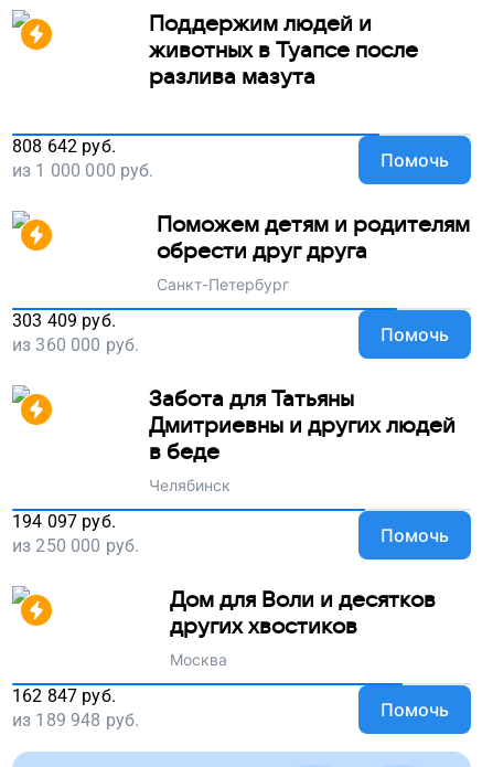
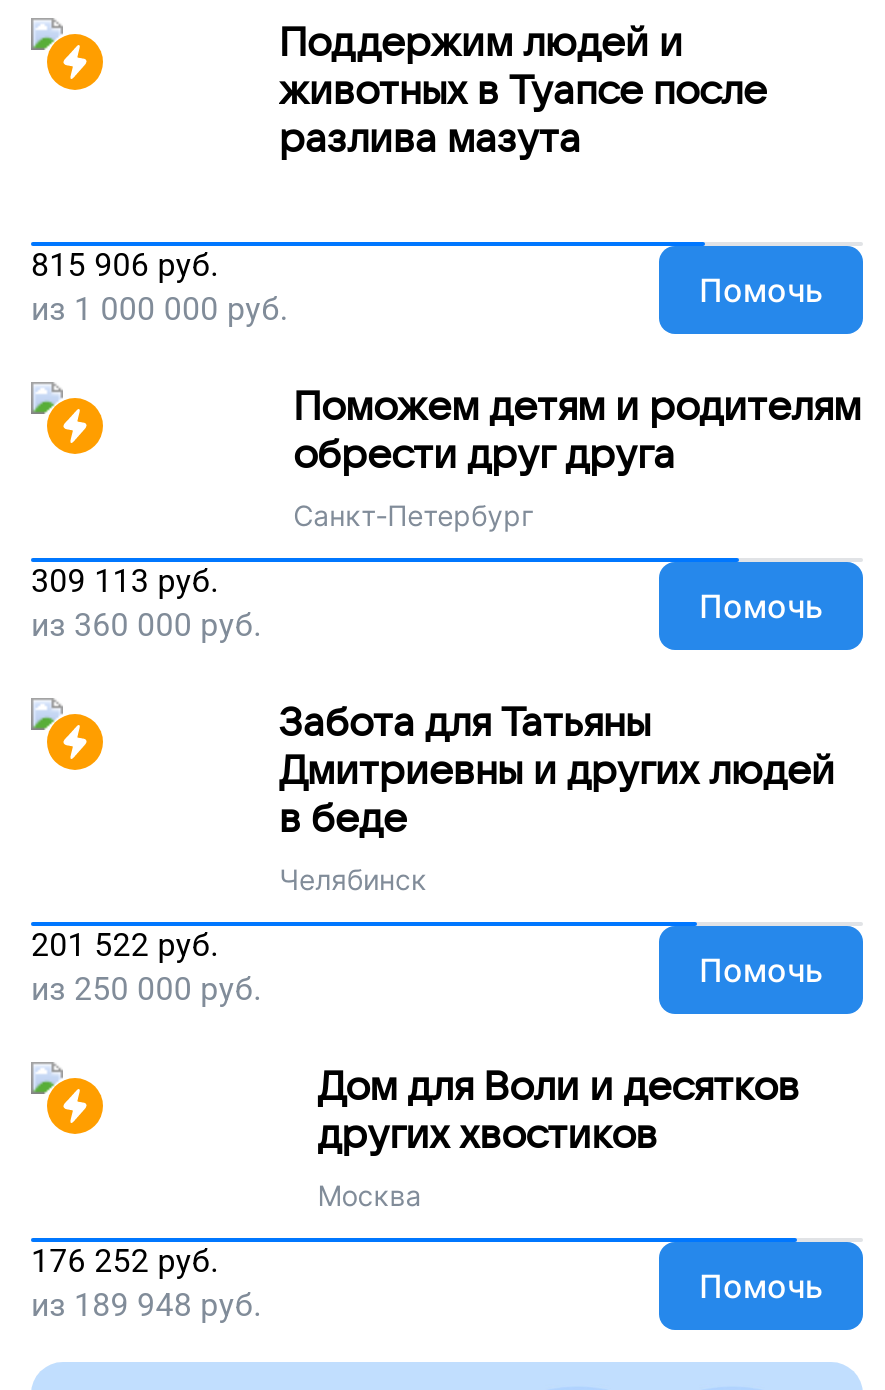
- 808 642 руб.
+ 815 906 руб.

- 303 409 руб.
+ 309 113 руб.

- 194 097 руб.
+ 201 522 руб.

- 162 847 руб.
+ 176 252 руб.
